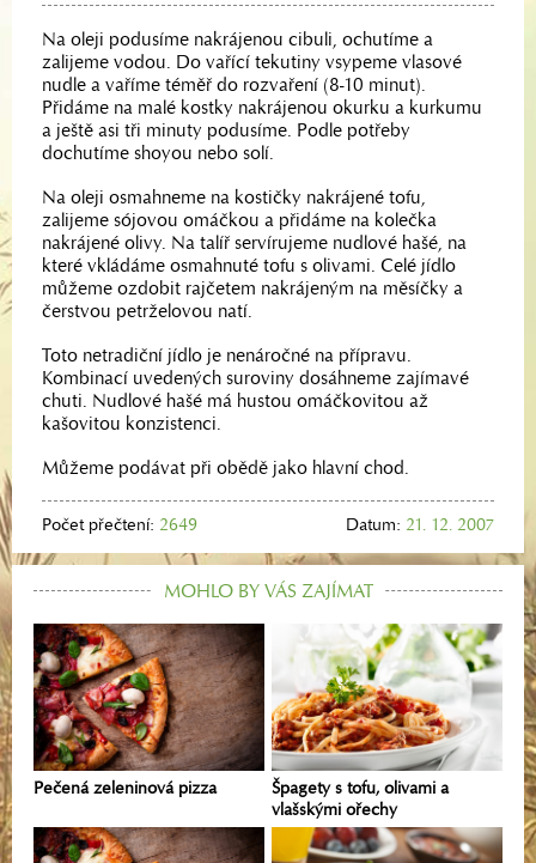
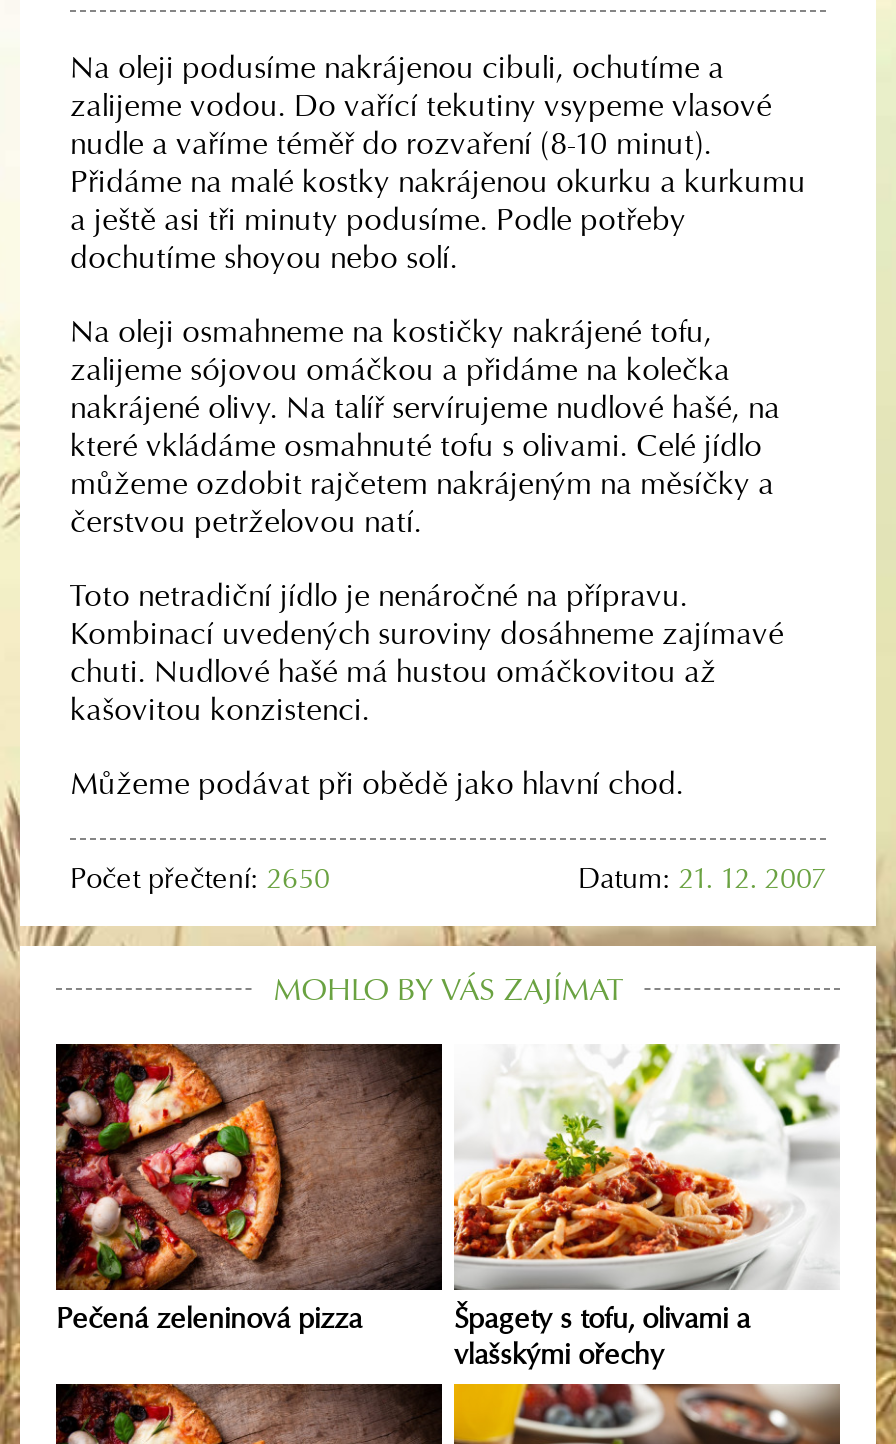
- Počet přečtení: 2649
+ Počet přečtení: 2650
